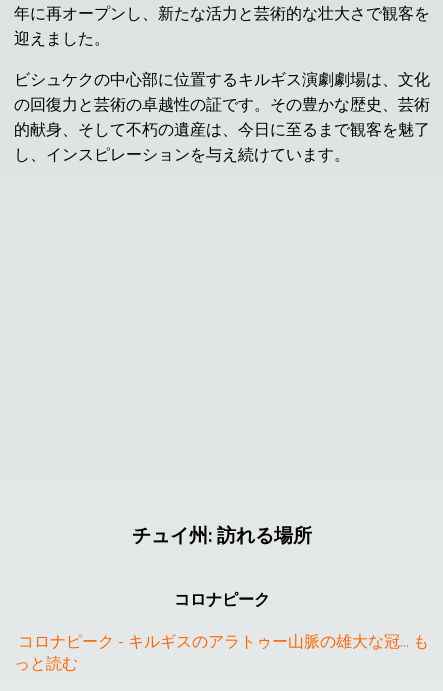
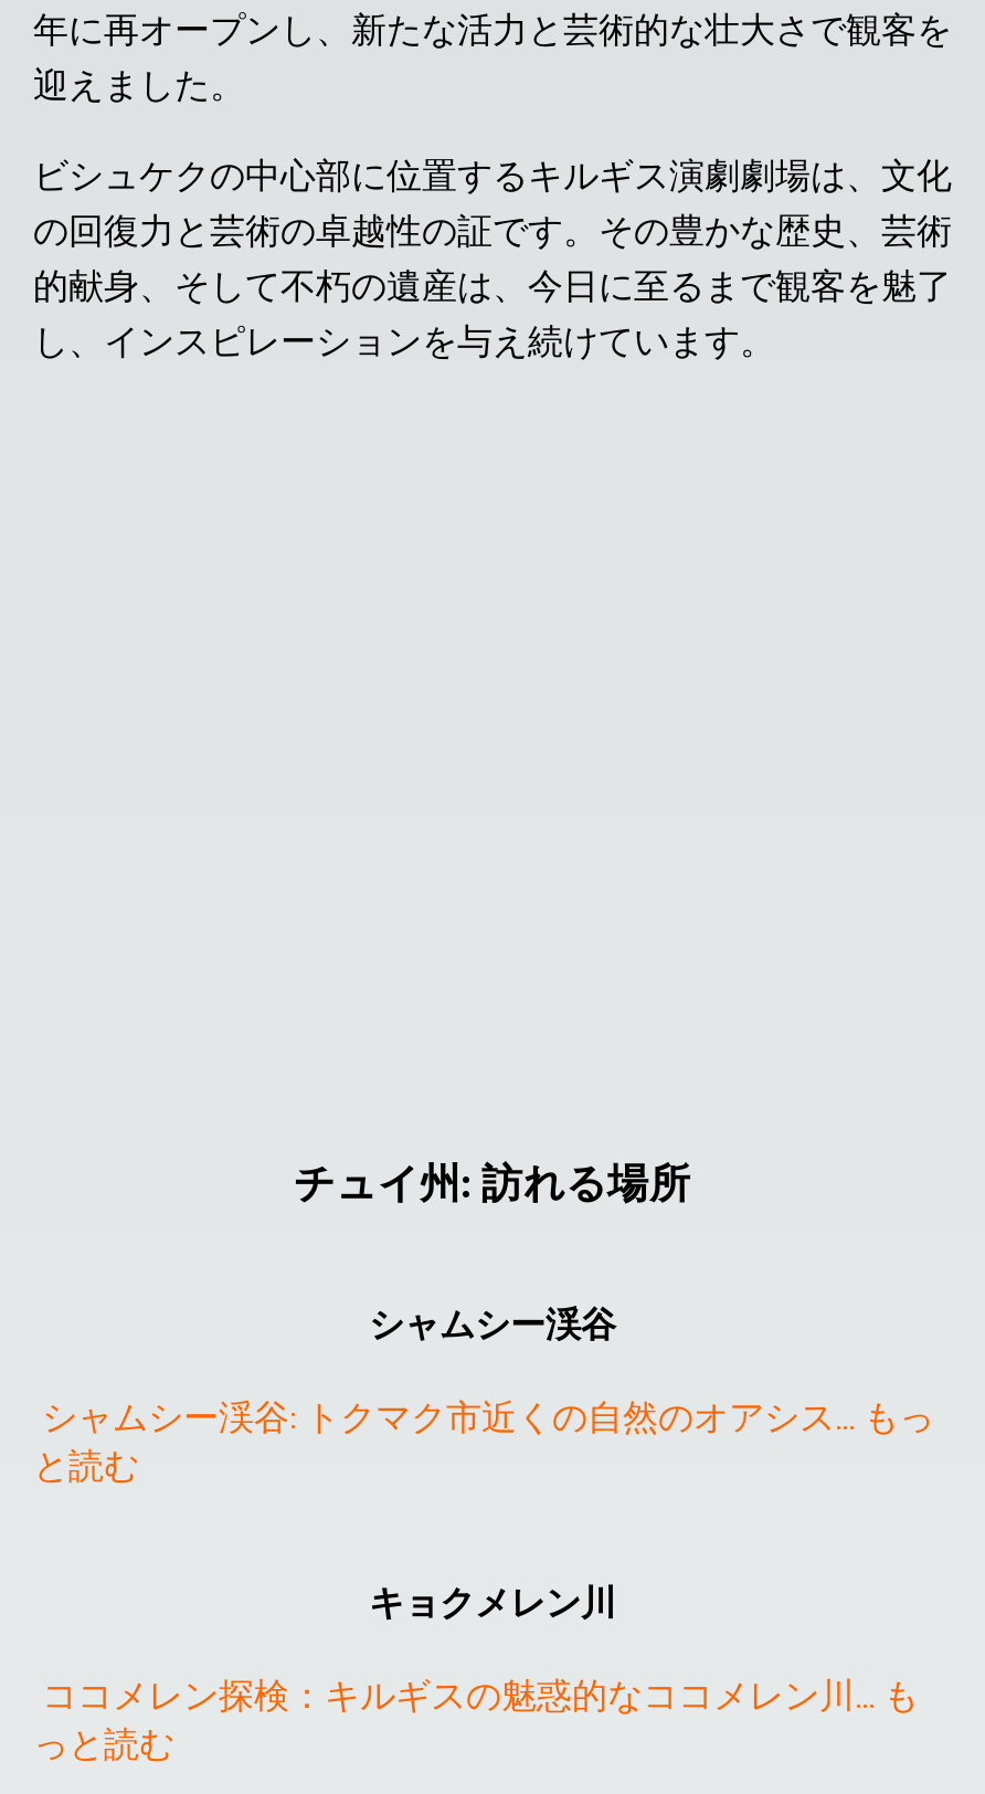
- コロナピーク
- コロナピーク - キルギスのアラトゥー山脈の雄大な冠...も
+ シャムシー渓谷
+ シャムシー渓谷: トクマク市近くの自然のオアシス...もっ
+ と読む
+ キョクメレン川
+ ココメレン探検：キルギスの魅惑的なココメレン川...も
